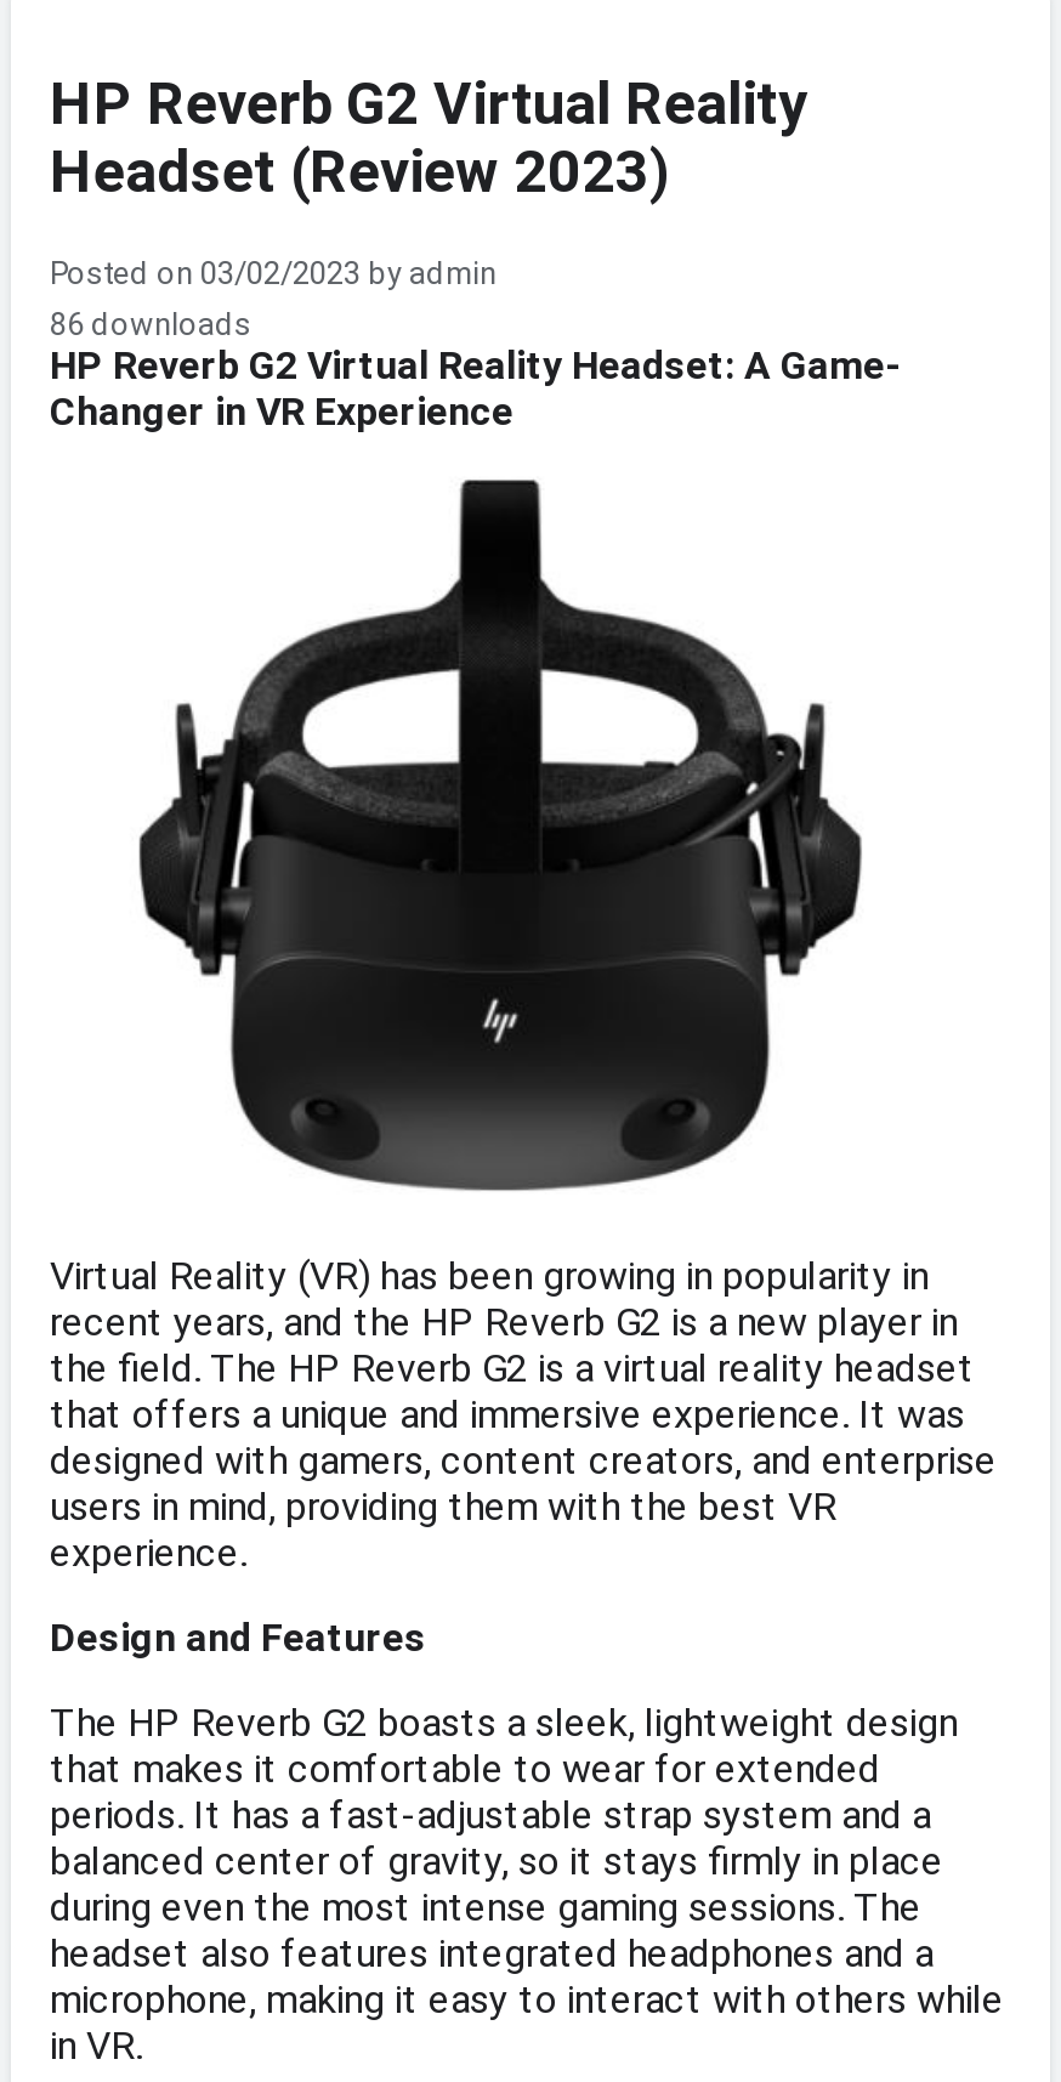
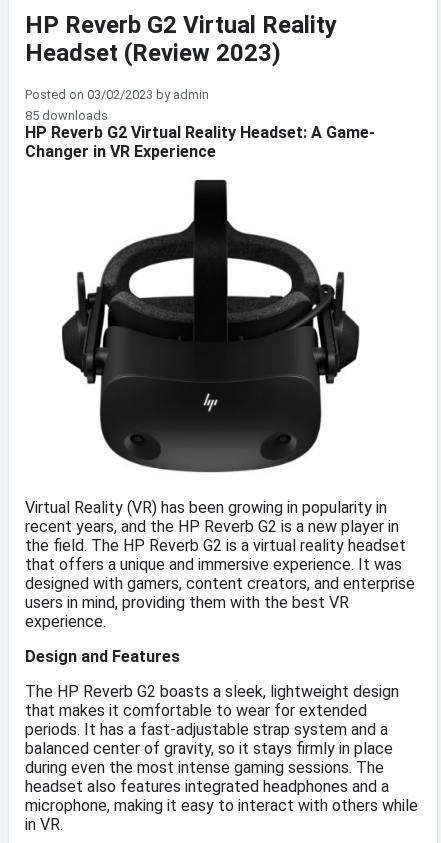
- 86 downloads
+ 85 downloads
